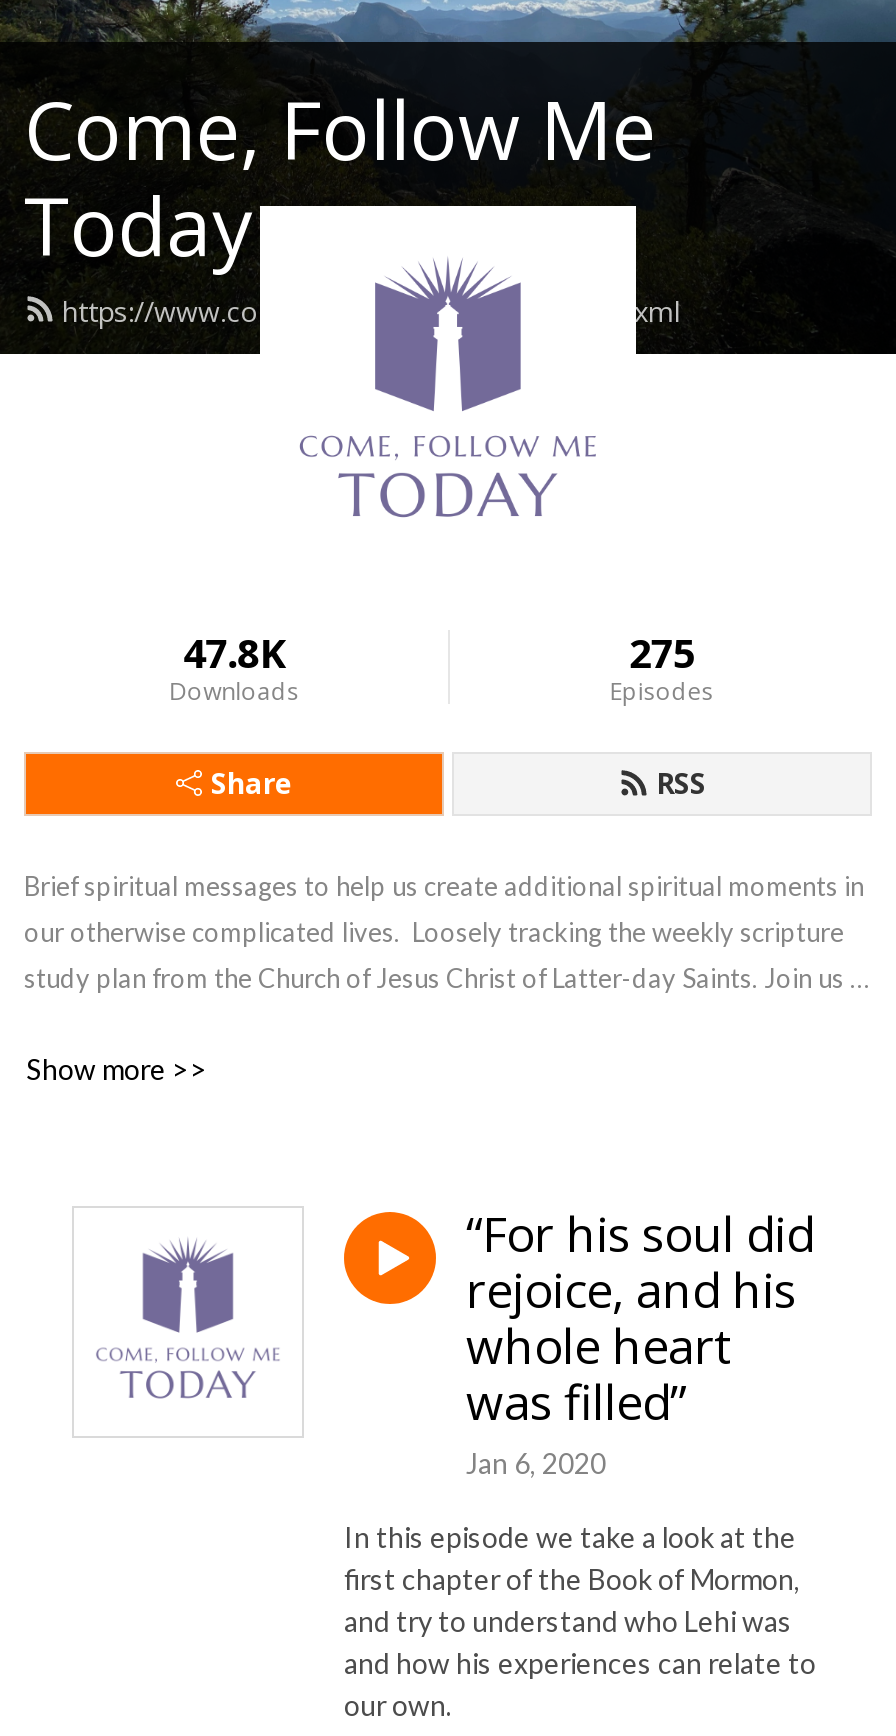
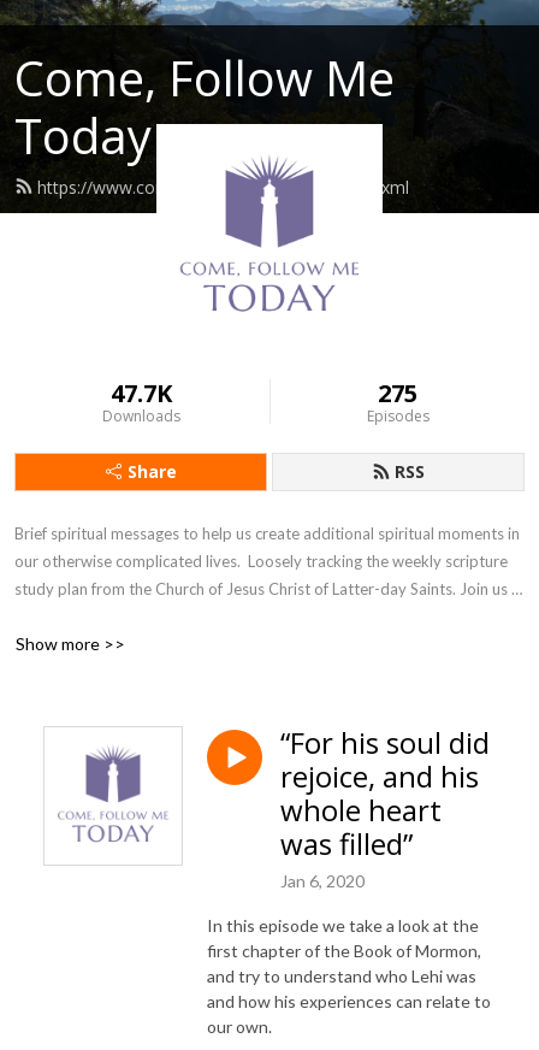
- 47.8K
+ 47.7K
